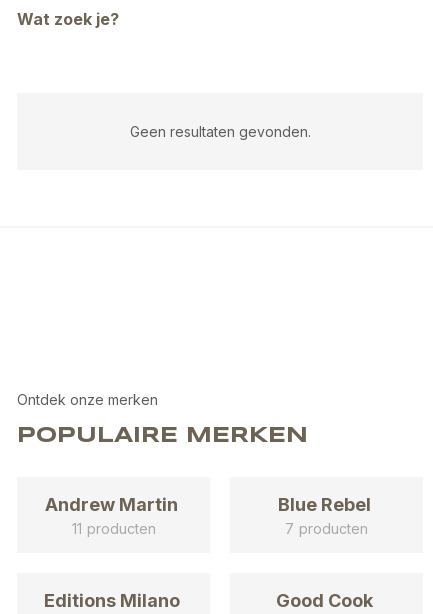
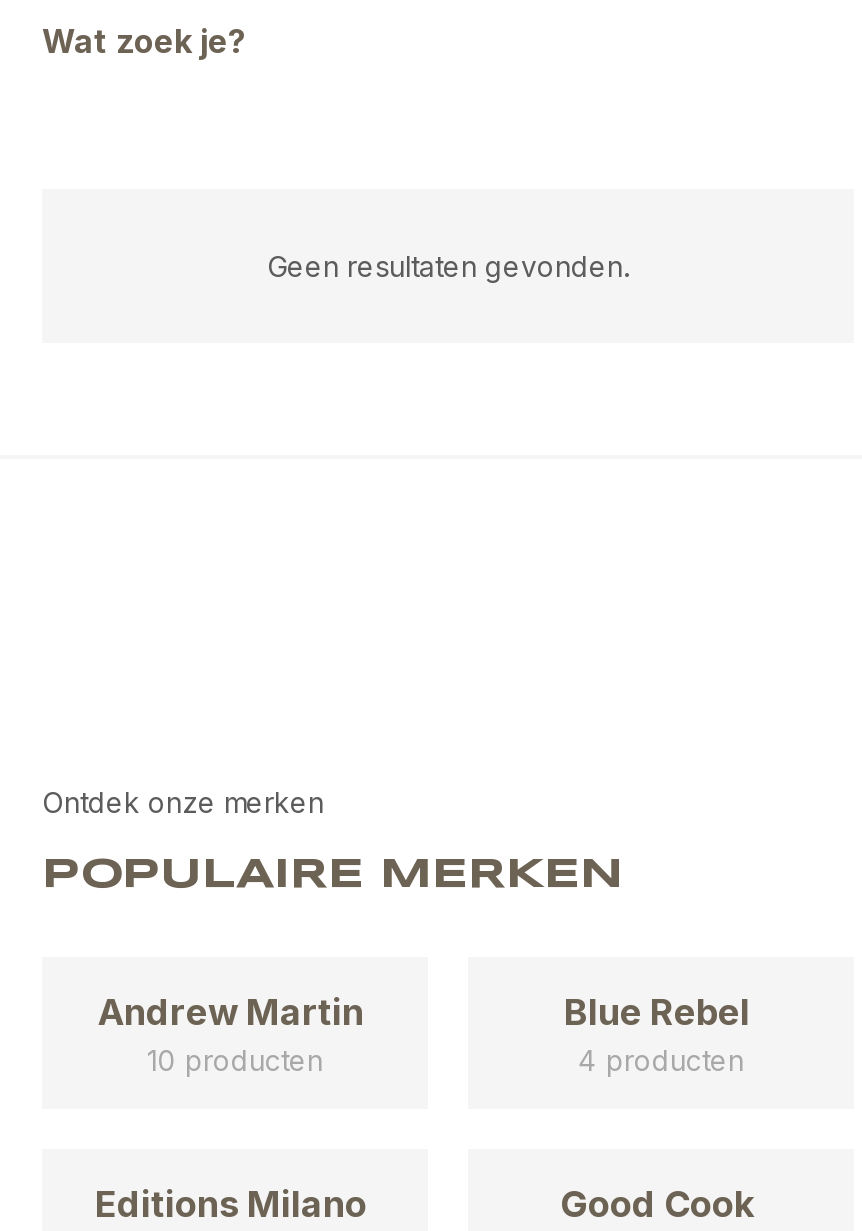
- 11
+ 10

- 7
+ 4
